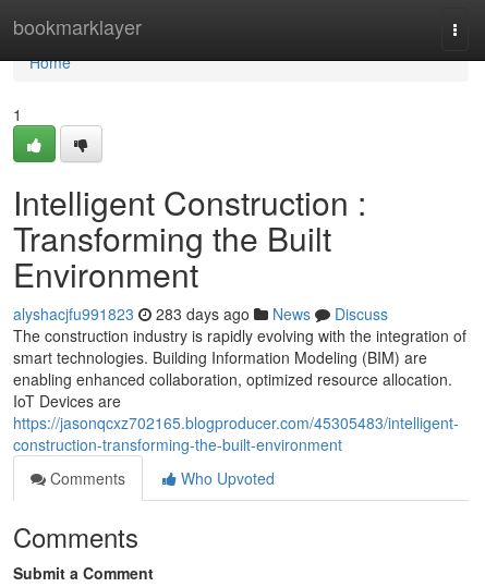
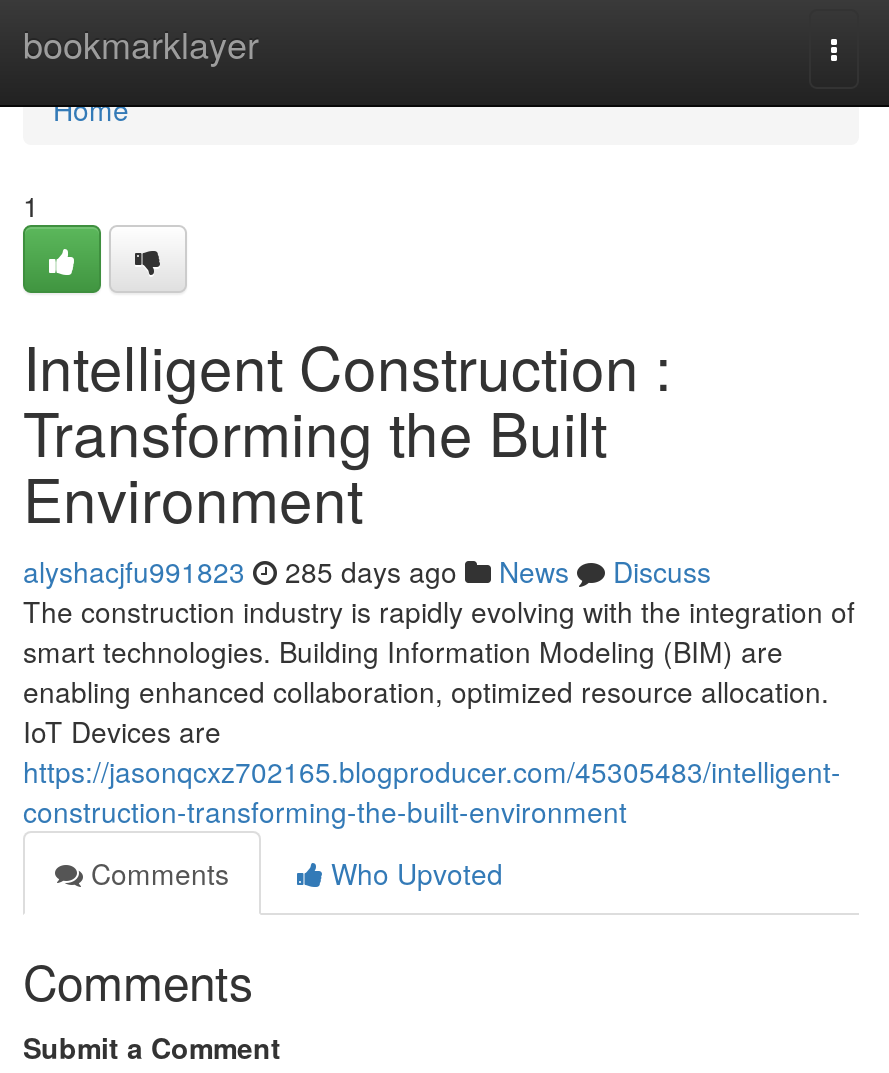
- alyshacjfu991823 283 days ago News Discuss
+ alyshacjfu991823 285 days ago News Discuss
